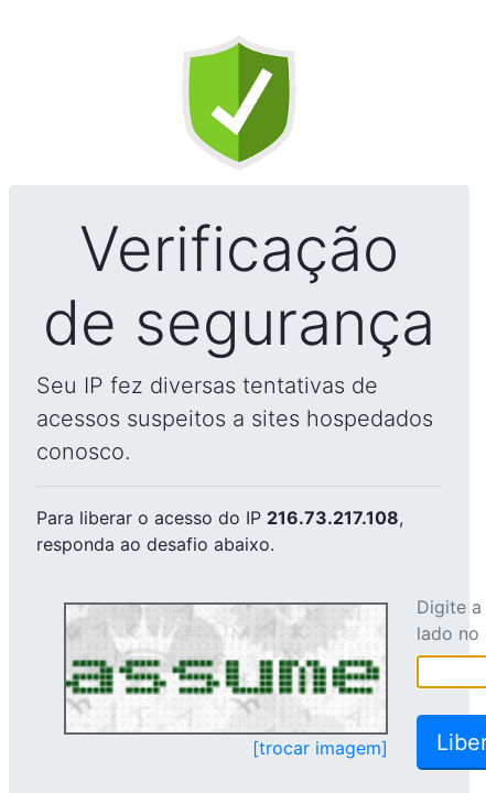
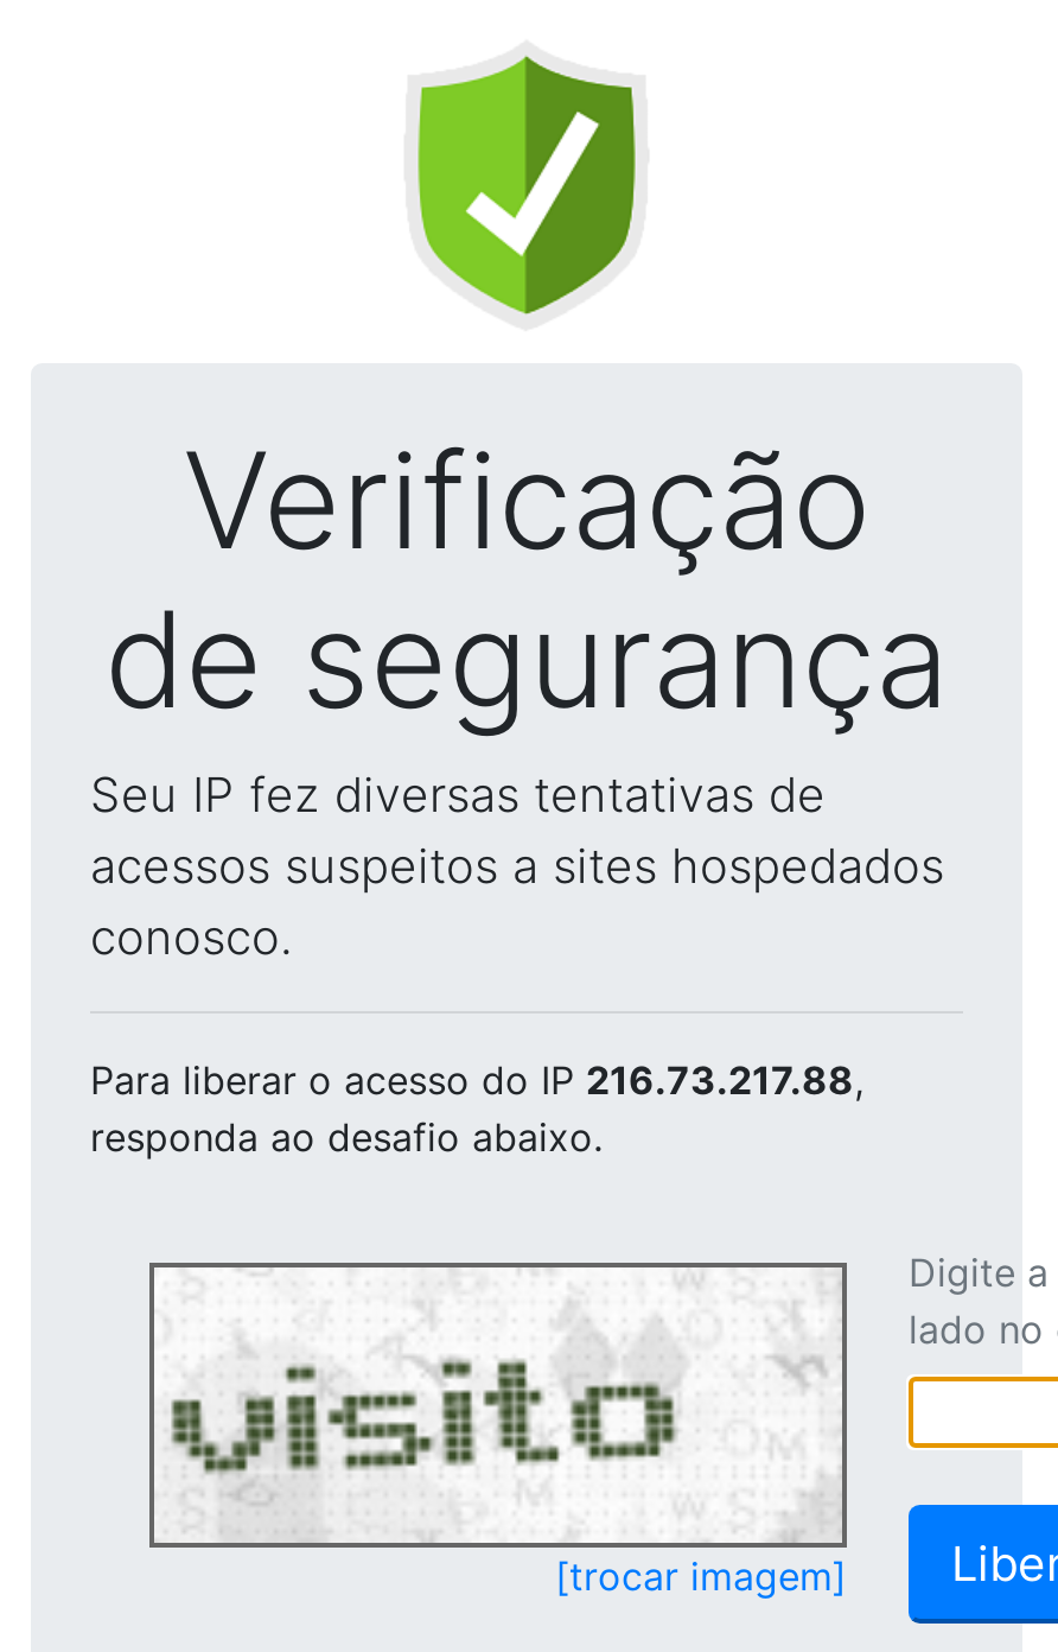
- Para liberar o acesso do IP 216.73.217.108,
+ Para liberar o acesso do IP 216.73.217.88,

- [image]
+ [image]
